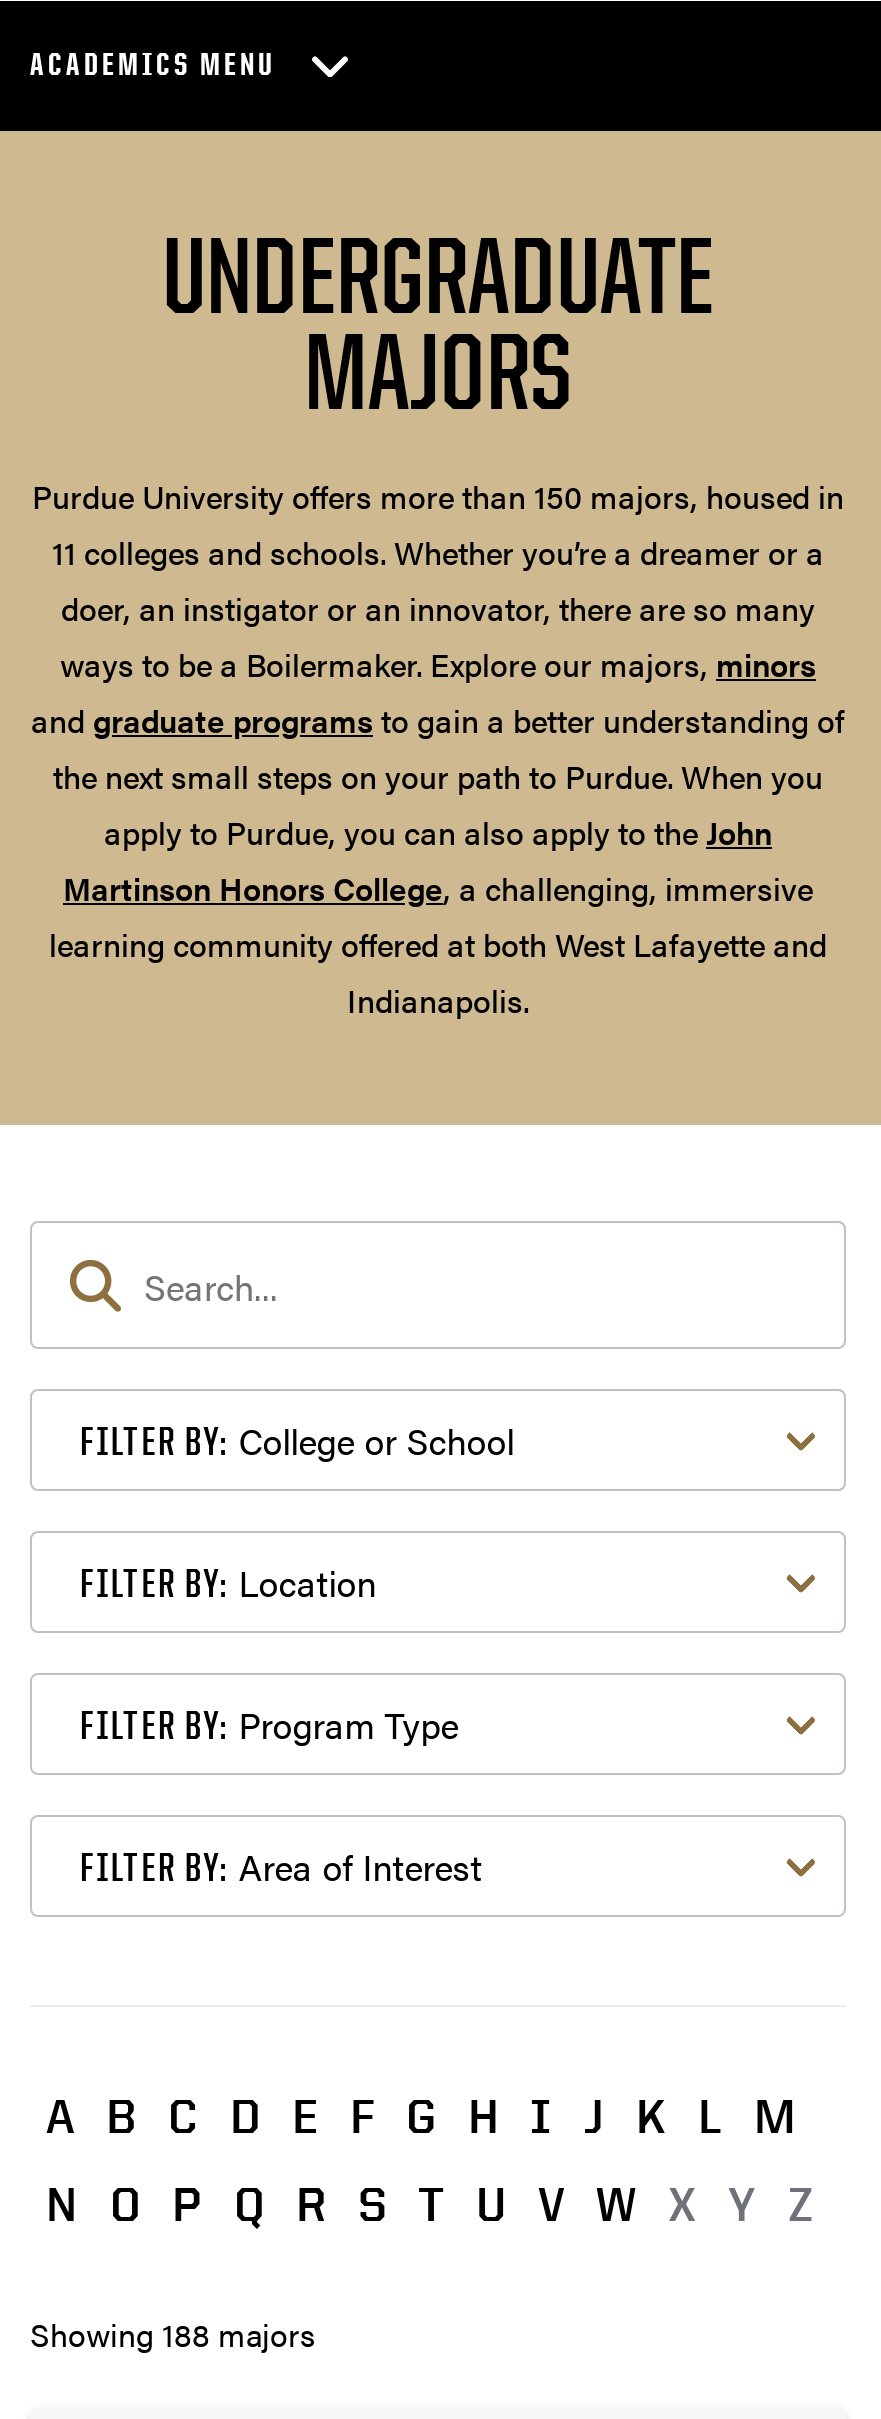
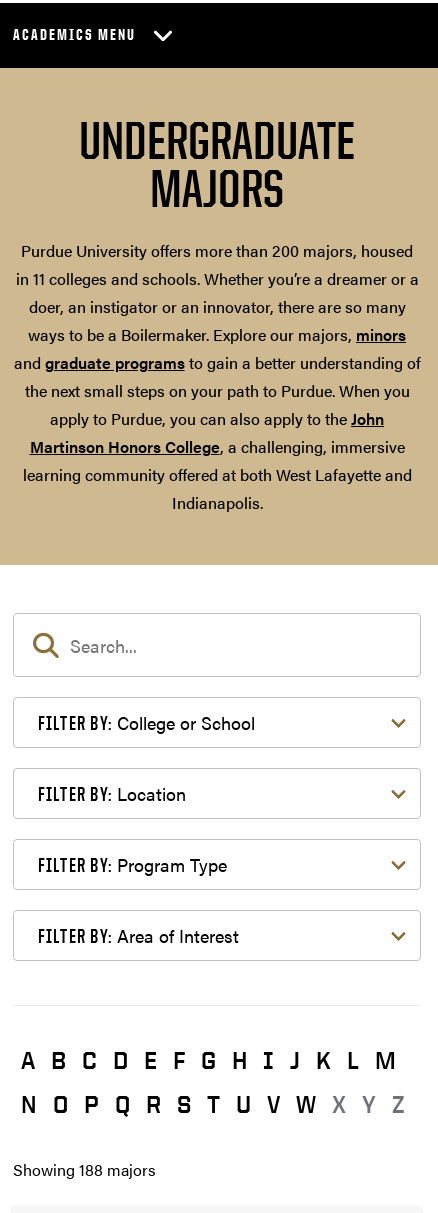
- Purdue University offers more than 150 majors, housed in
- 11 colleges and schools. Whether you’re a dreamer or a
+ Purdue University offers more than 200 majors, housed
+ in 11 colleges and schools. Whether you’re a dreamer or a
